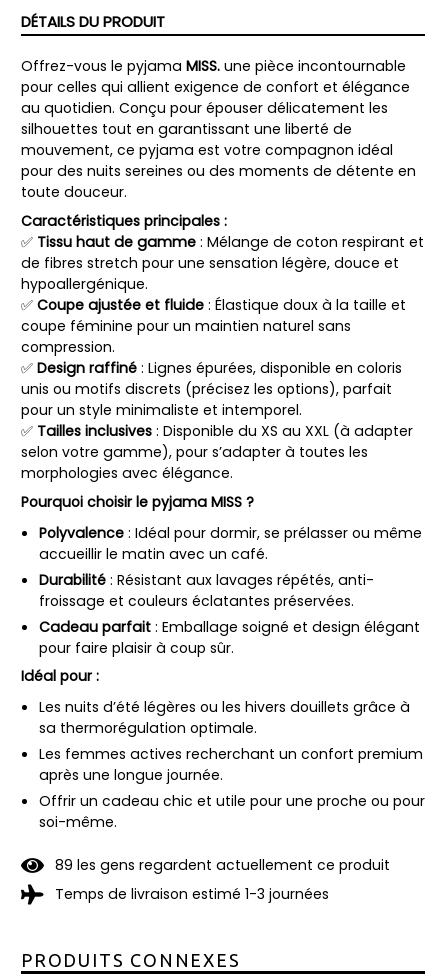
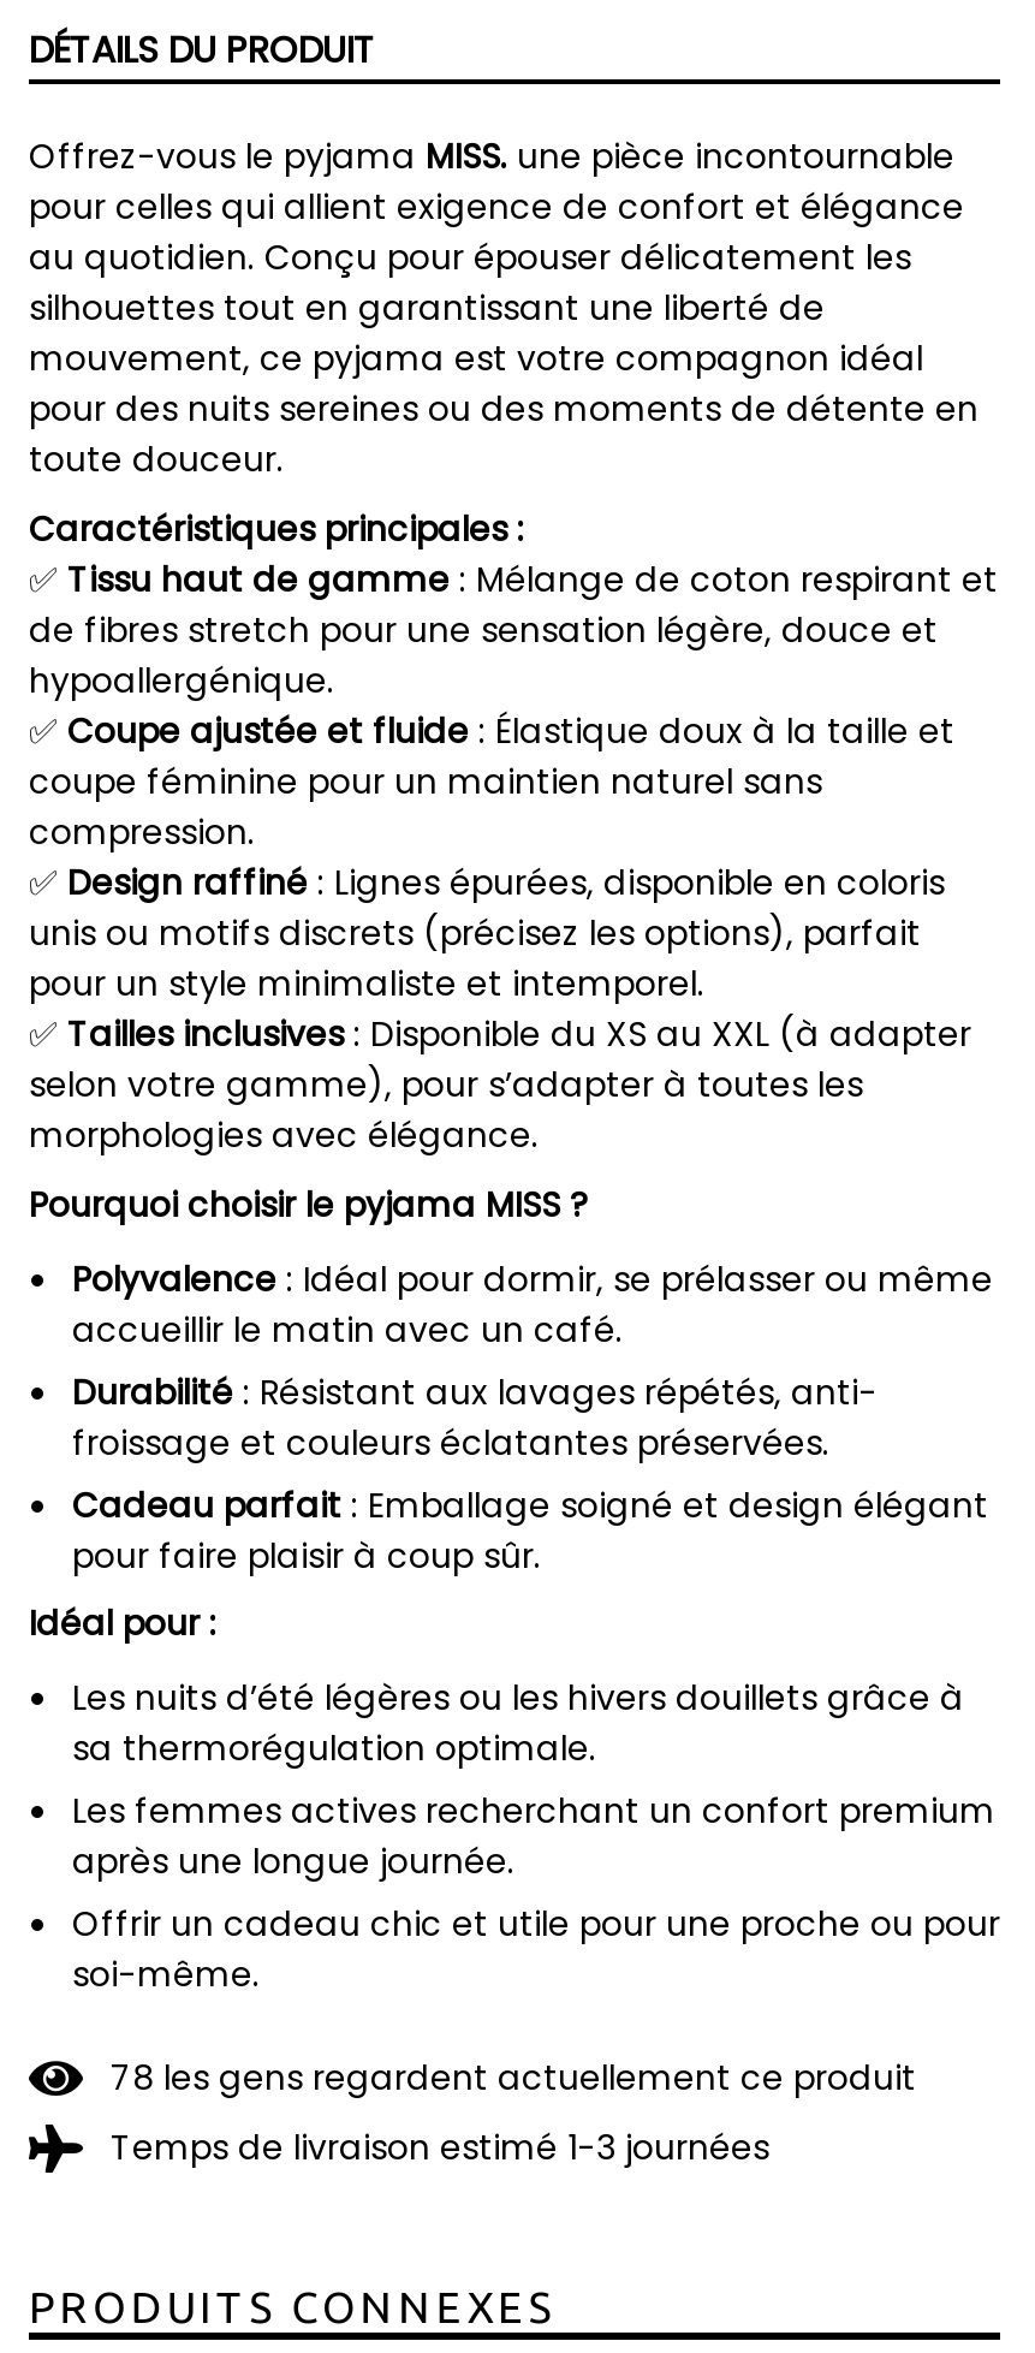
- 89 les gens regardent actuellement ce produit
+ 78 les gens regardent actuellement ce produit
